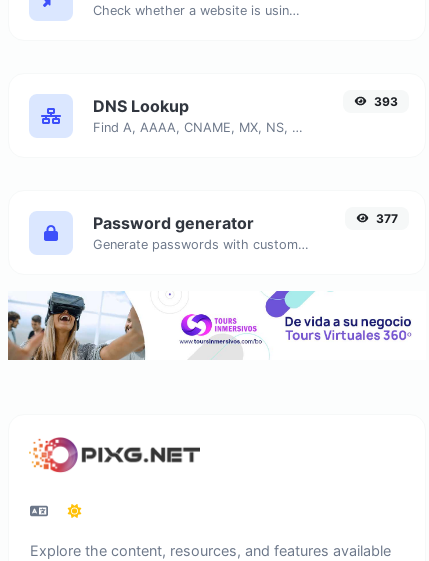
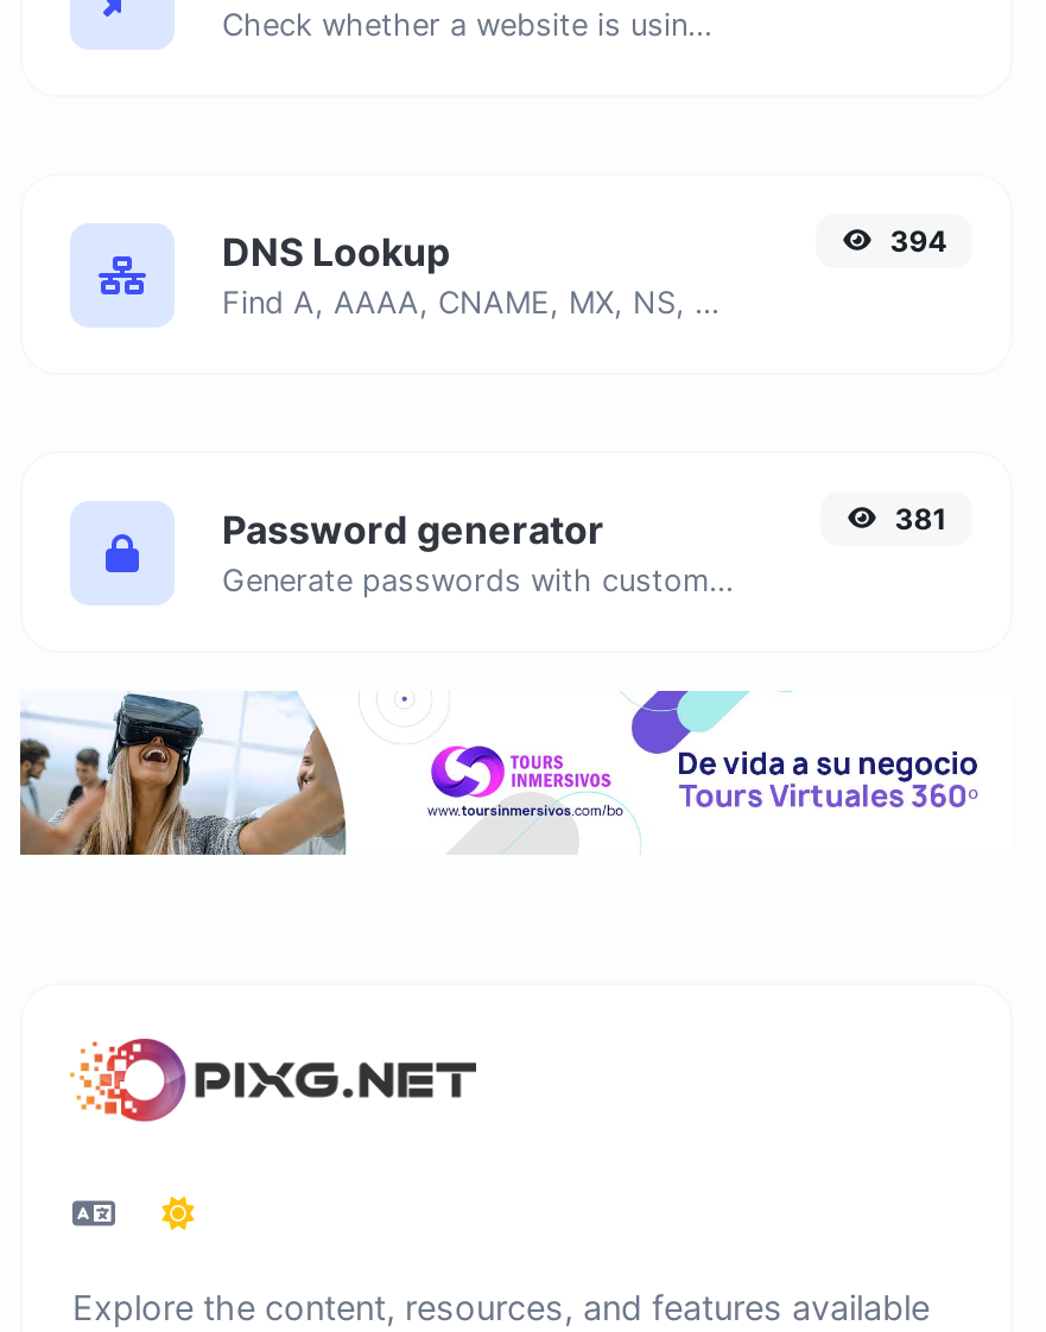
- 393
+ 394

- 377
+ 381
